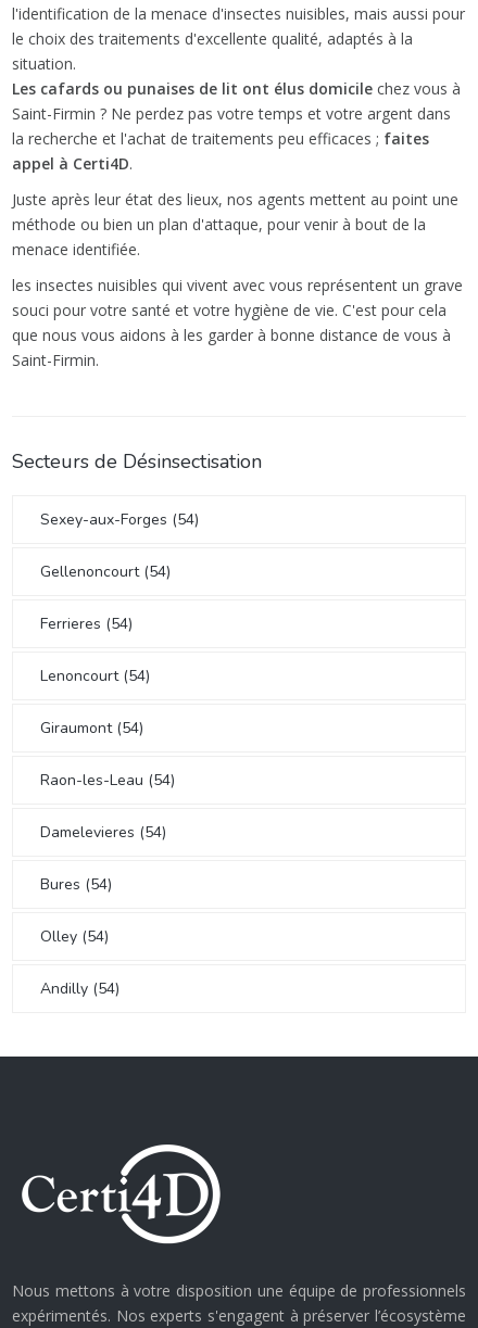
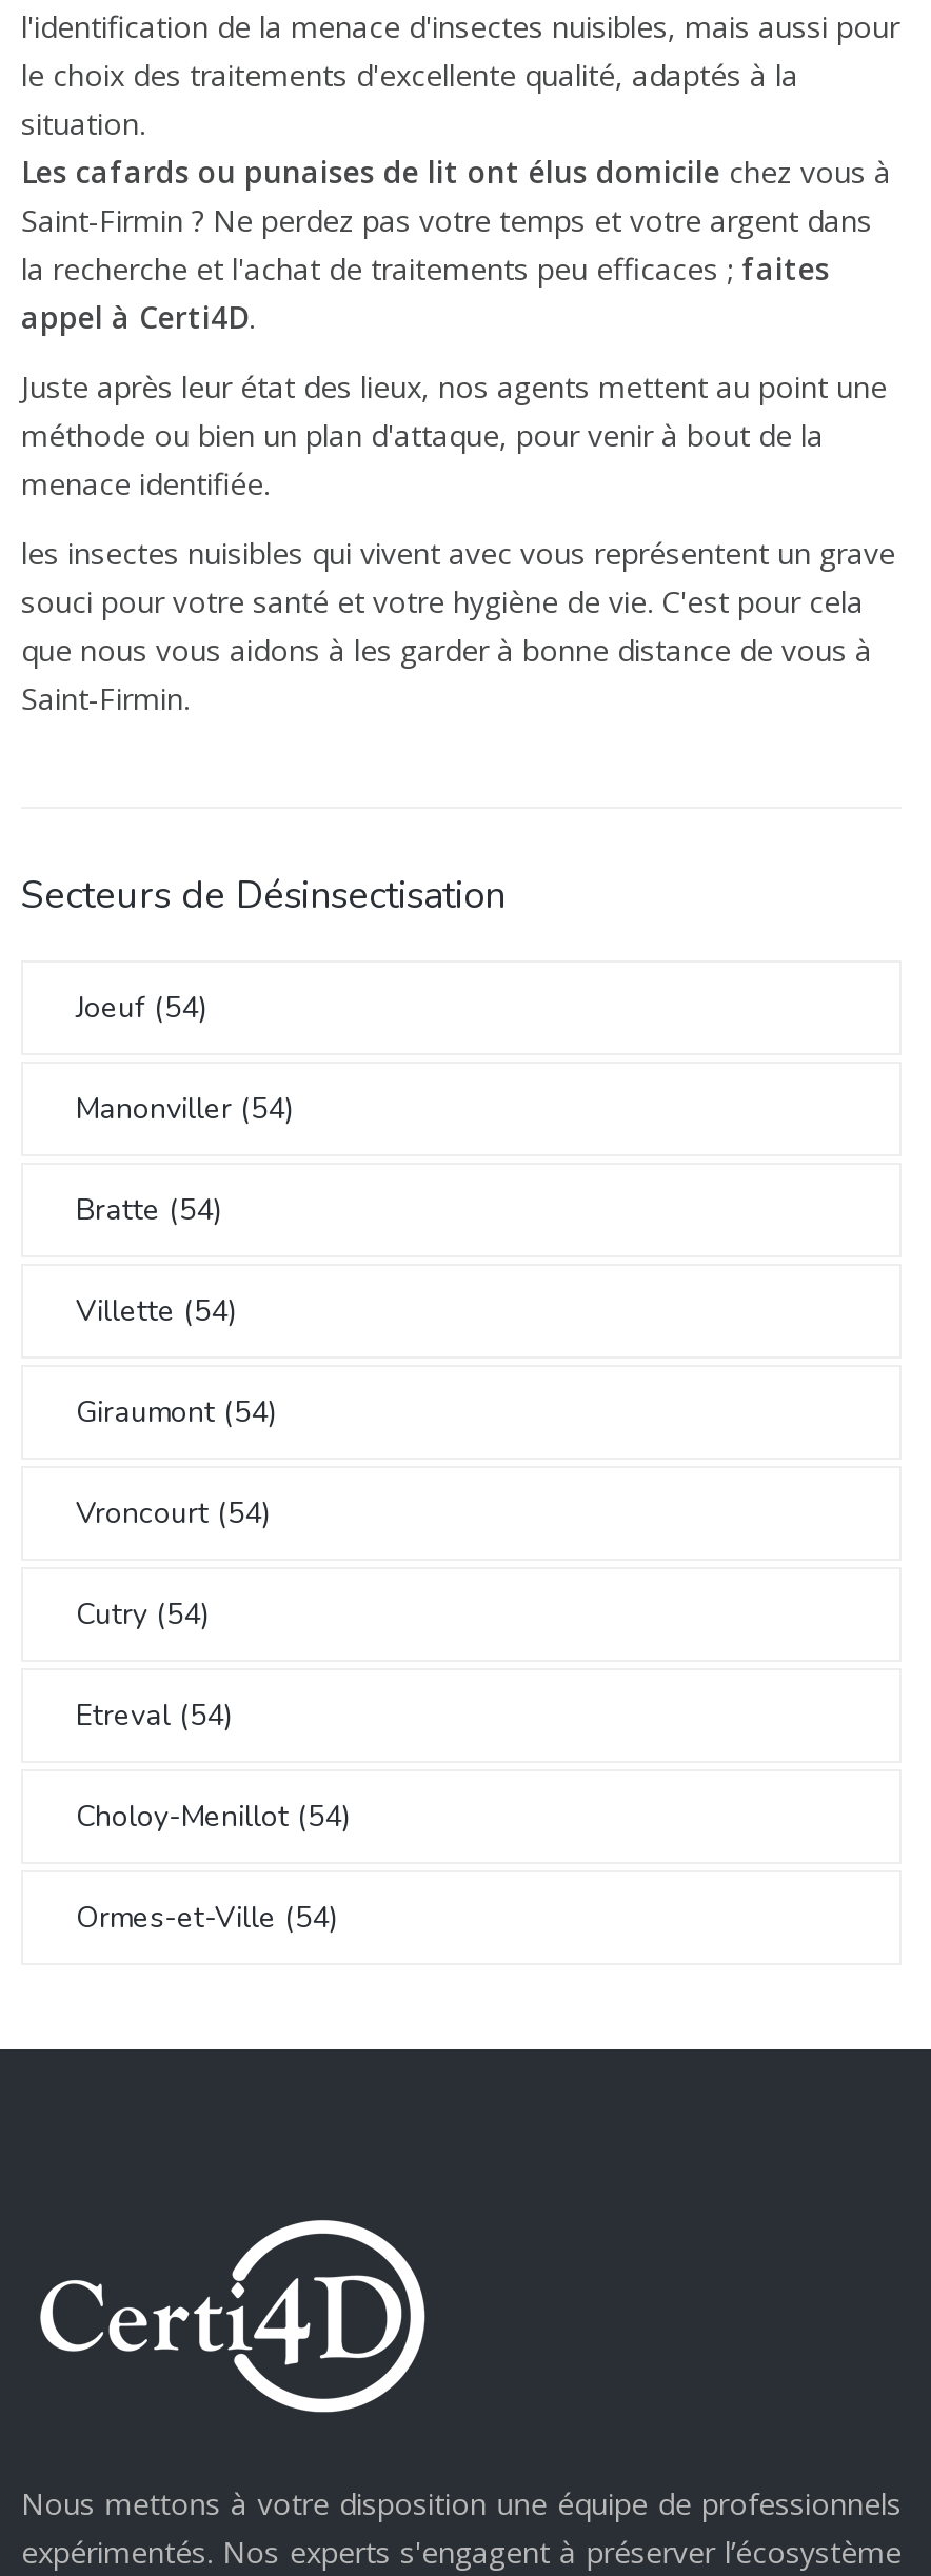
- Sexey-aux-Forges (54)
+ Joeuf (54)

- Gellenoncourt (54)
+ Manonviller (54)

- Ferrieres (54)
+ Bratte (54)

- Lenoncourt (54)
+ Villette (54)

- Raon-les-Leau (54)
+ Vroncourt (54)

- Damelevieres (54)
+ Cutry (54)

- Bures (54)
+ Etreval (54)

- Olley (54)
+ Choloy-Menillot (54)

- Andilly (54)
+ Ormes-et-Ville (54)
